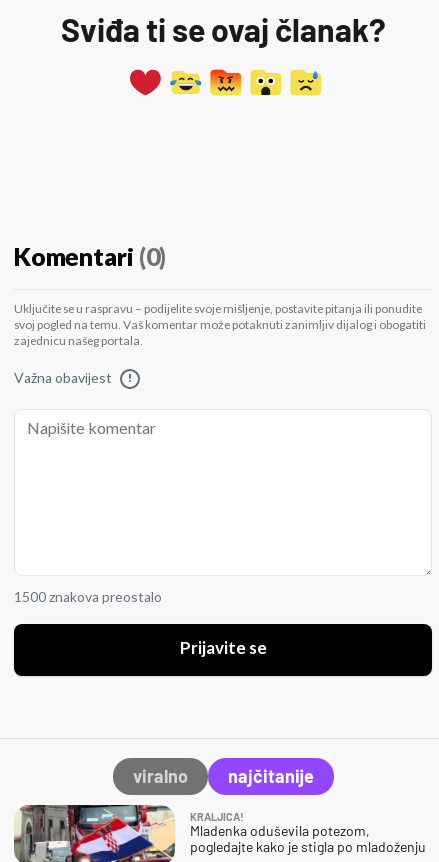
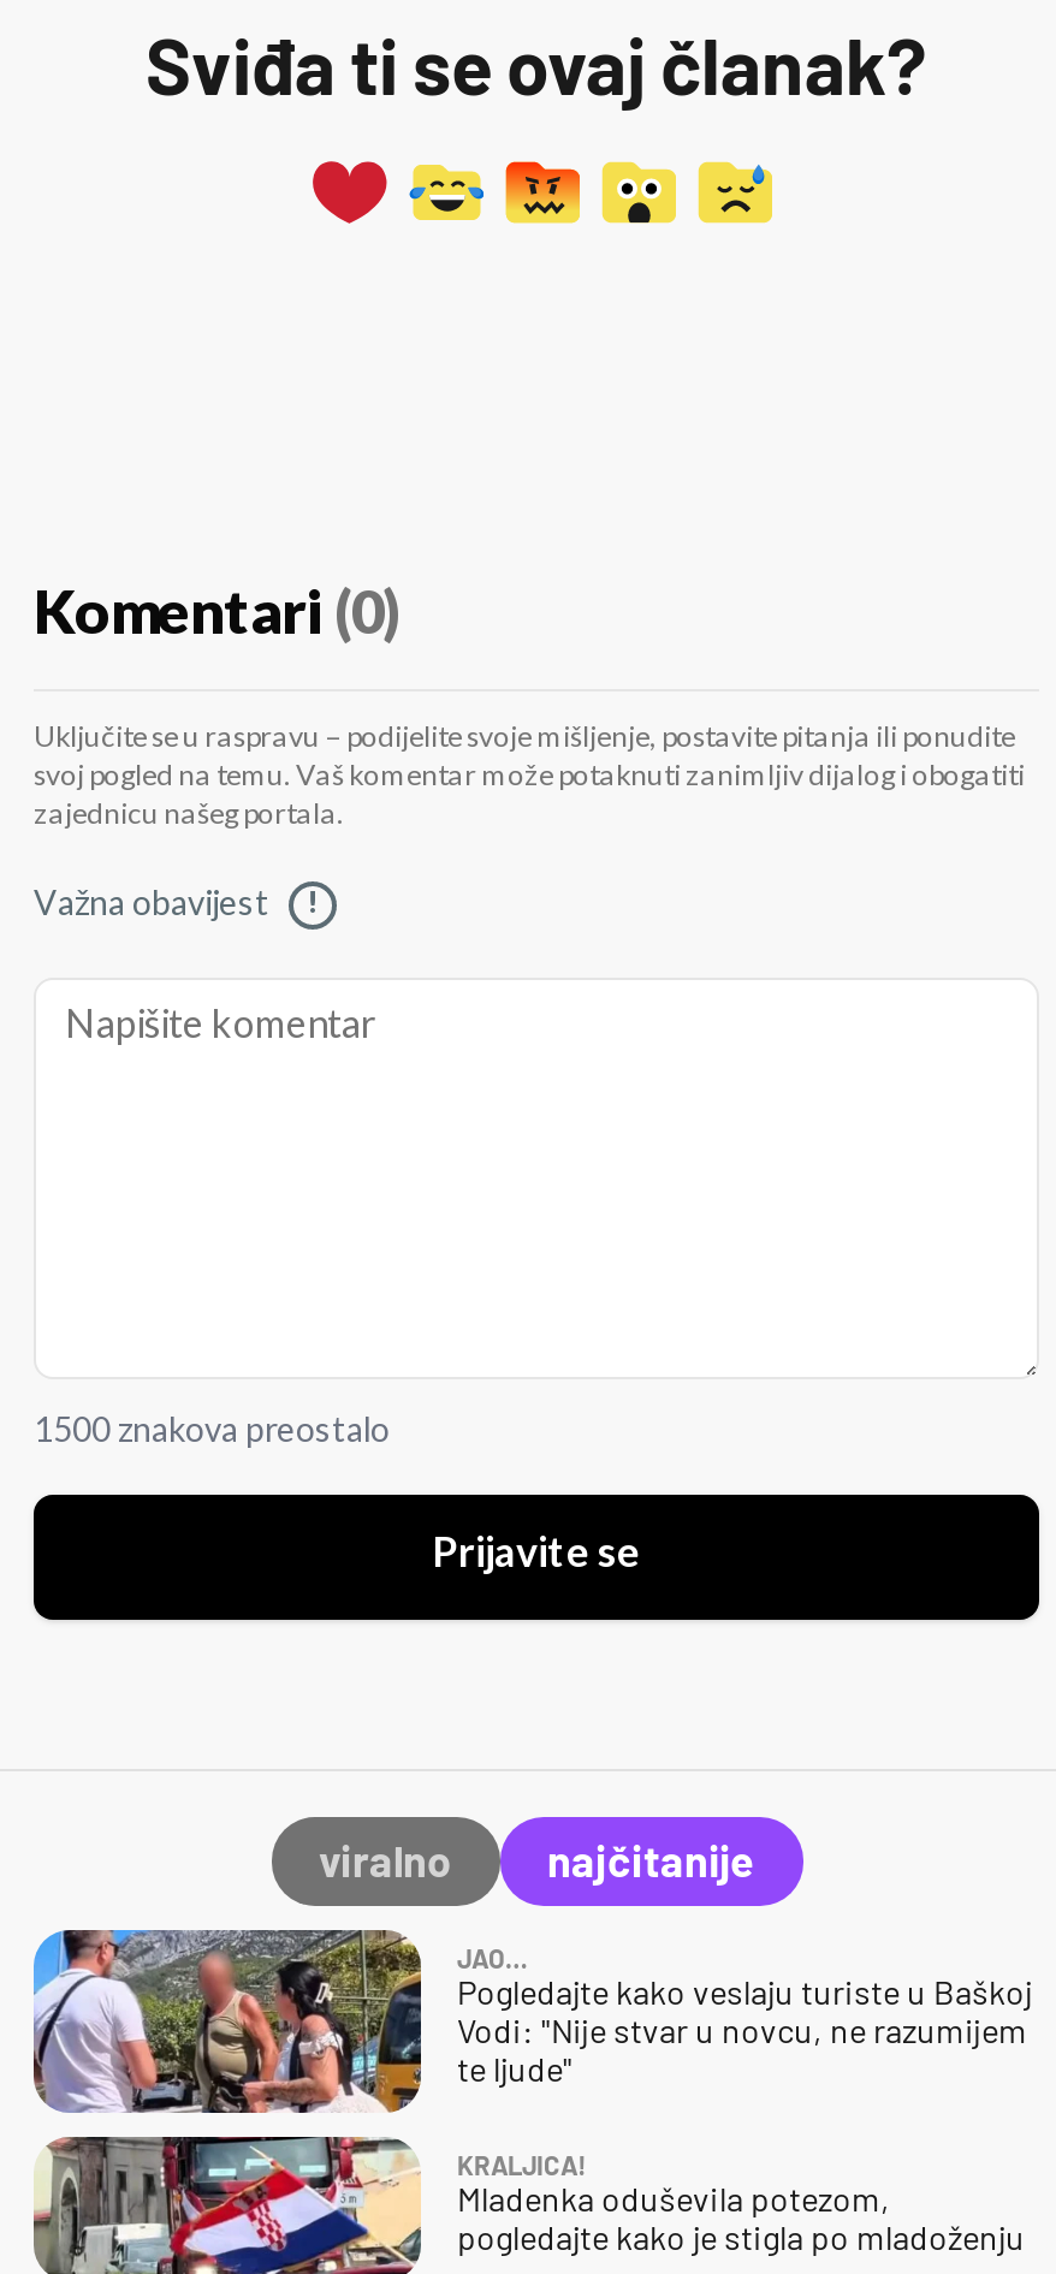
+ [image]
+ JAO…
+ Pogledajte kako veslaju turiste u Baškoj
+ Vodi: "Nije stvar u novcu, ne razumijem
+ te ljude"
